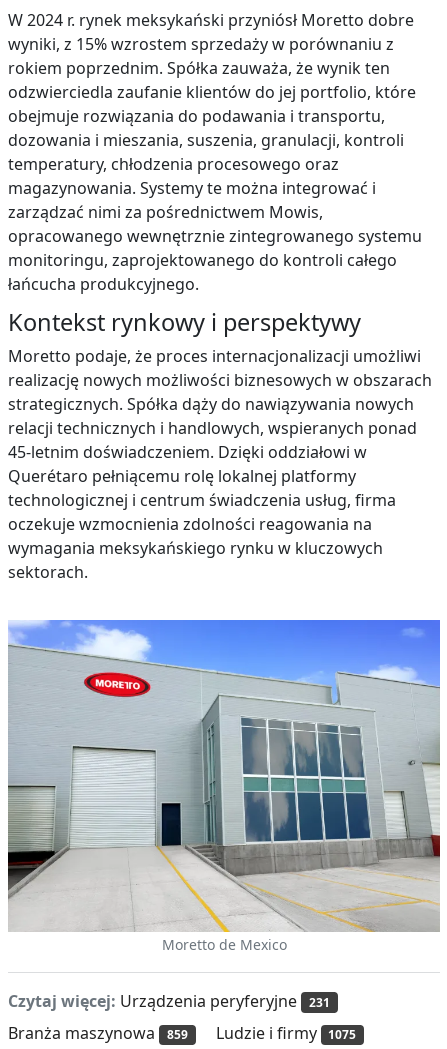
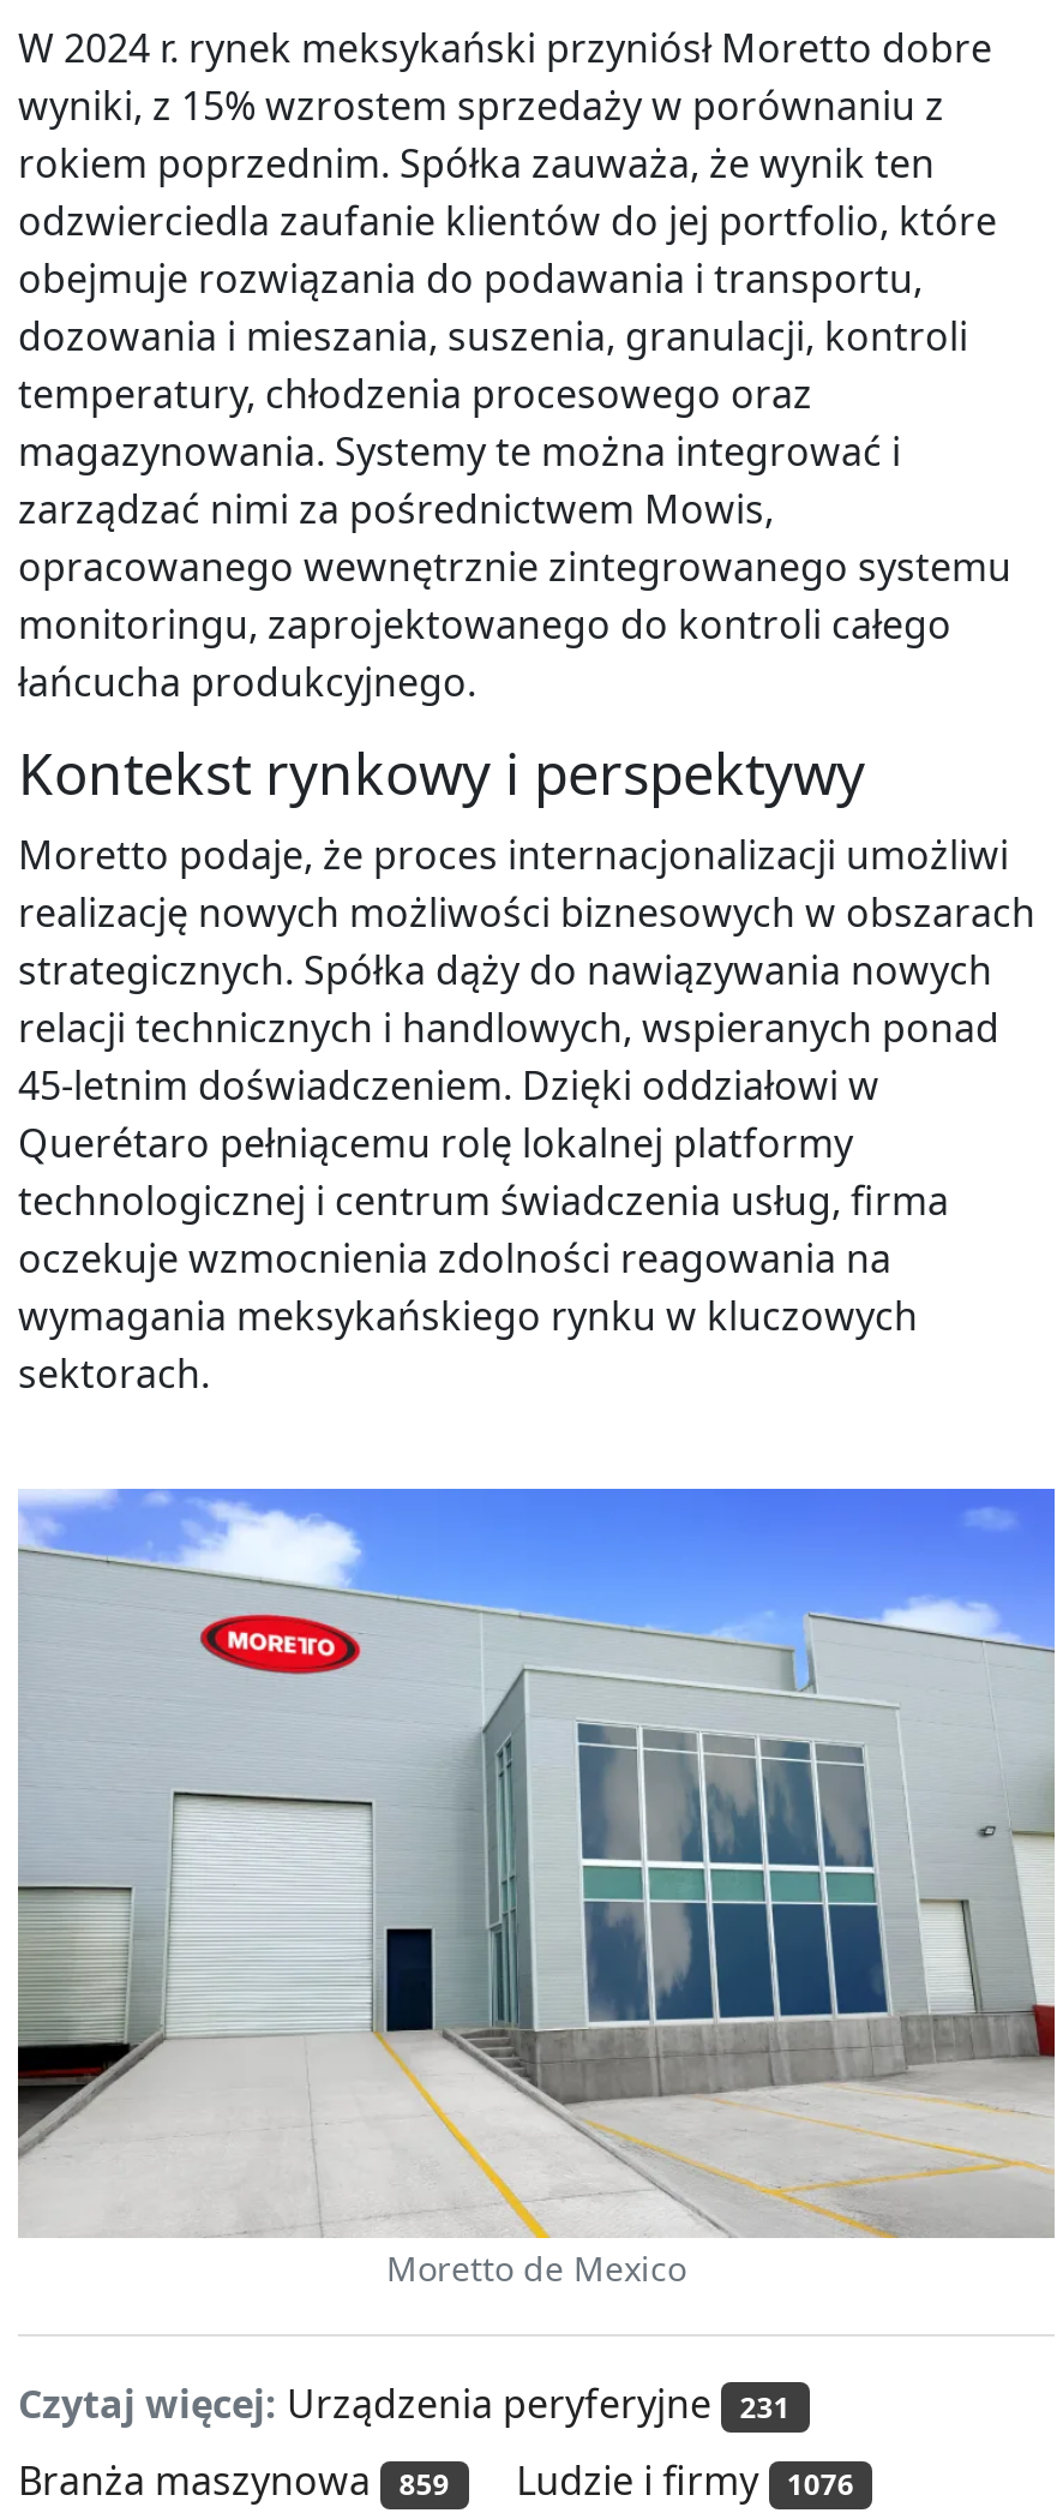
- Branża maszynowa 859 Ludzie i firmy 1075
+ Branża maszynowa 859 Ludzie i firmy 1076
